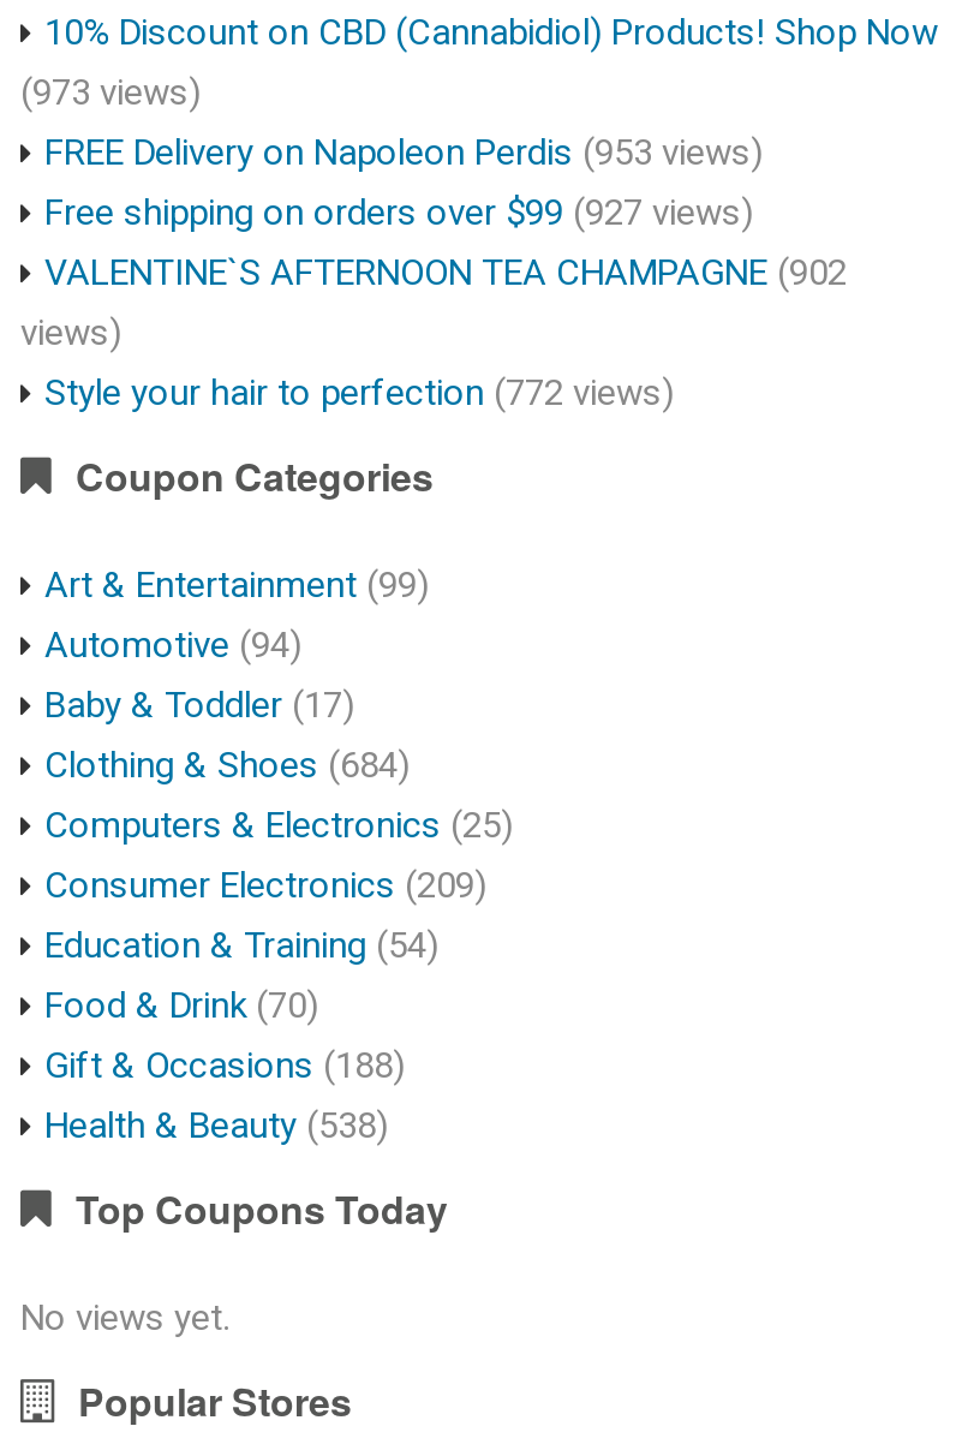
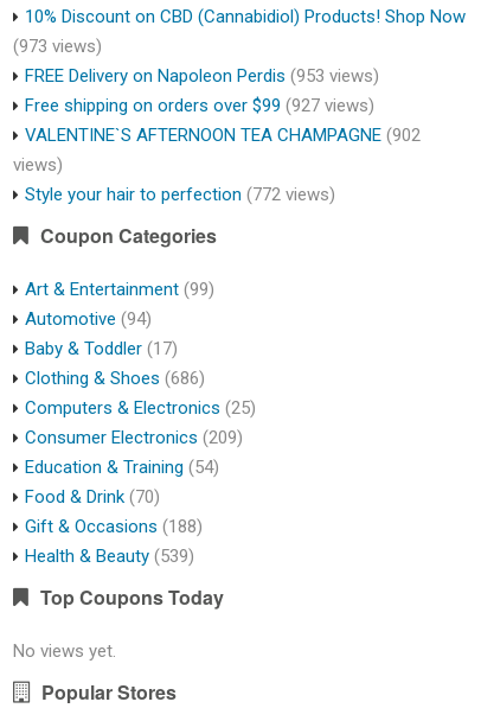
- Clothing & Shoes (684)
+ Clothing & Shoes (686)

- Health & Beauty (538)
+ Health & Beauty (539)
